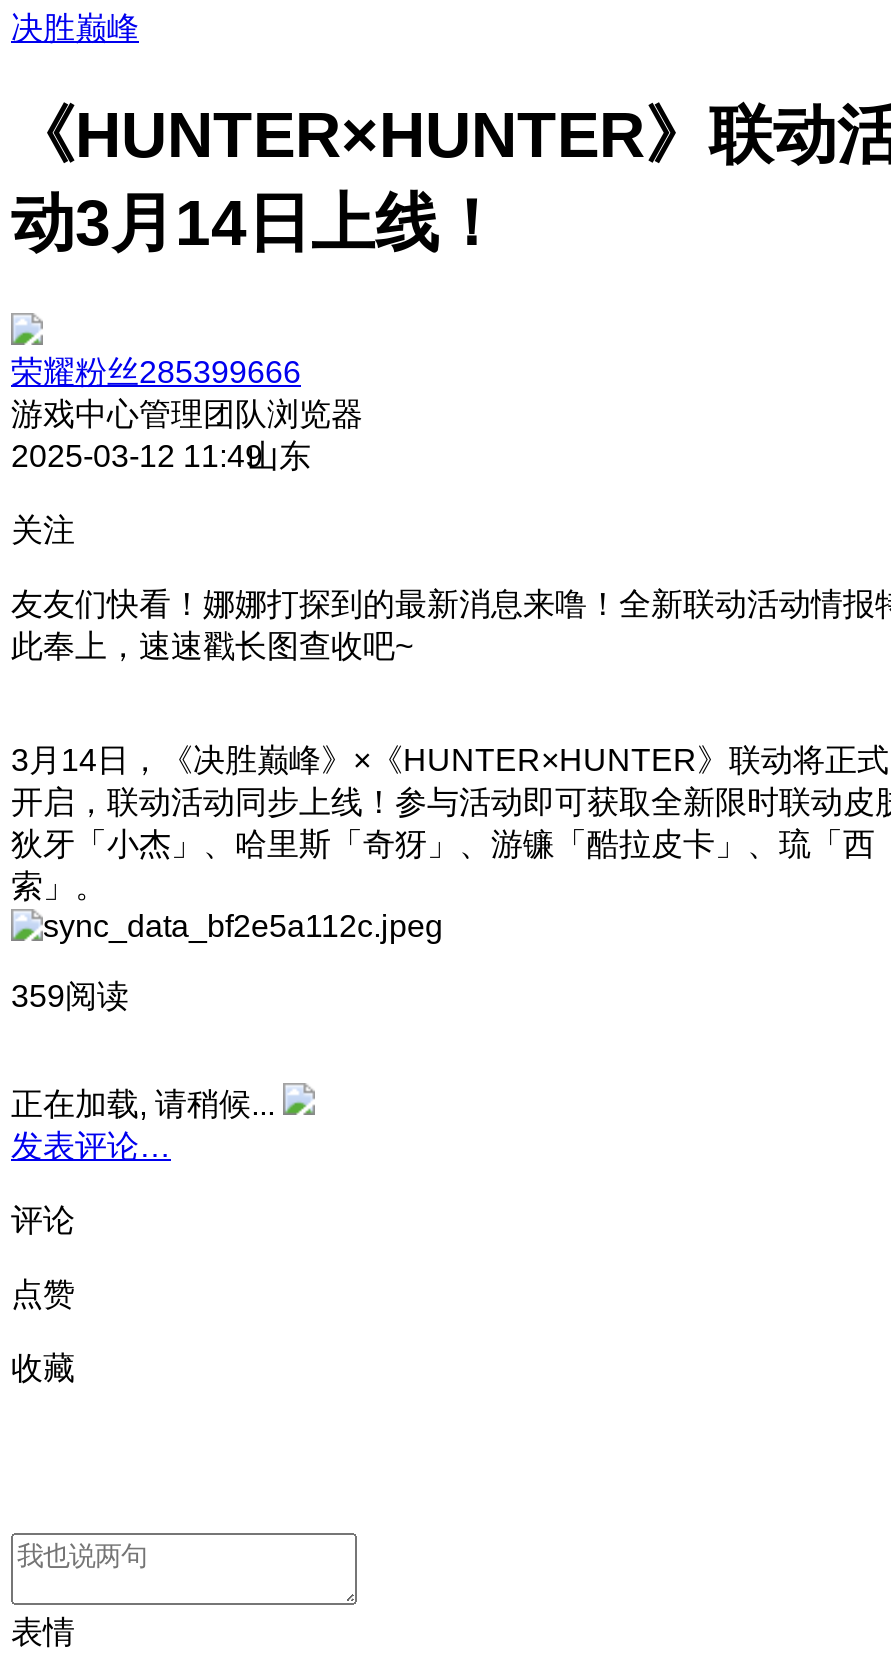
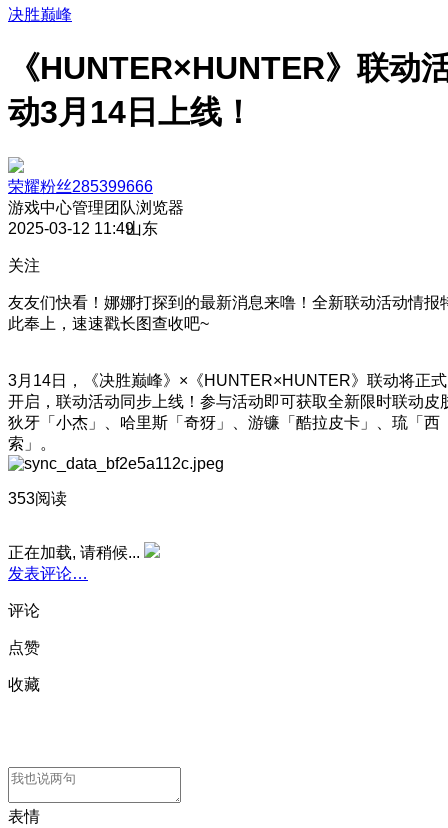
- 359阅读
+ 353阅读
